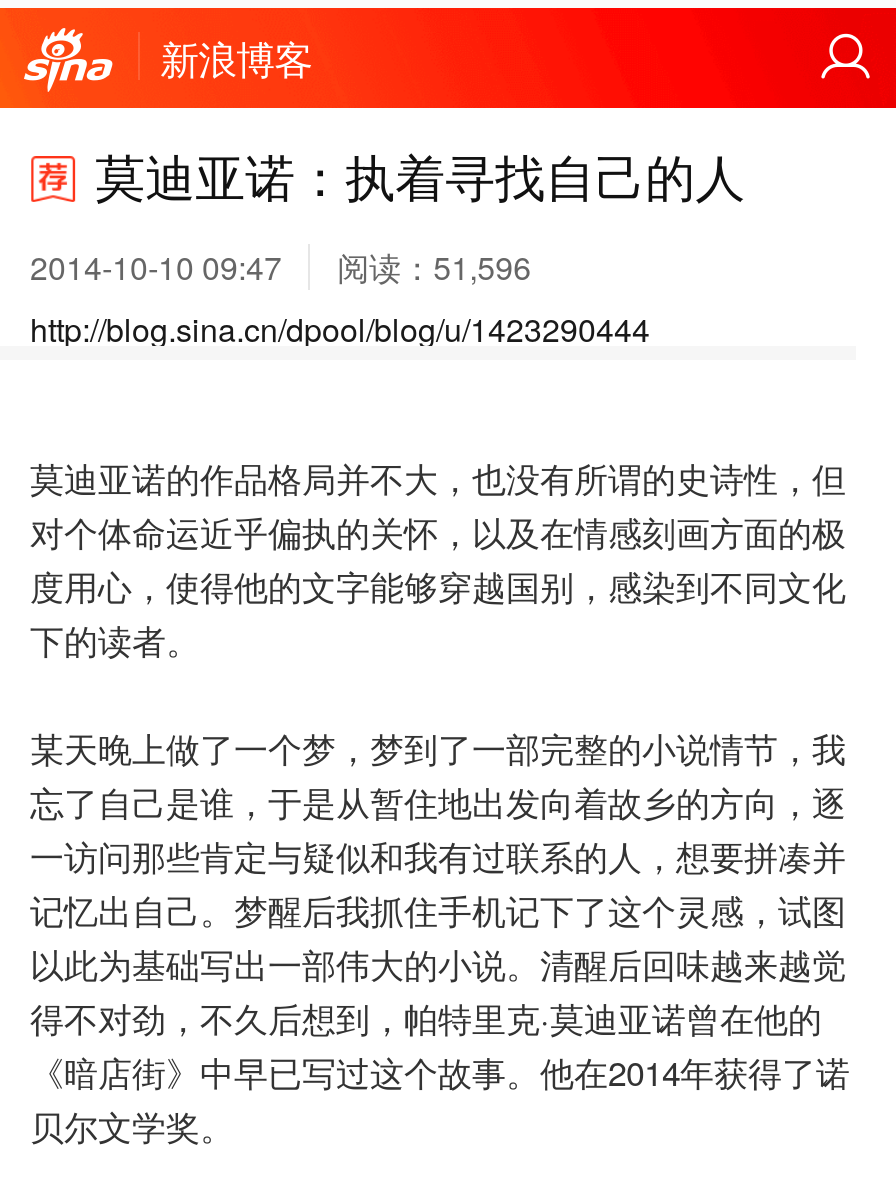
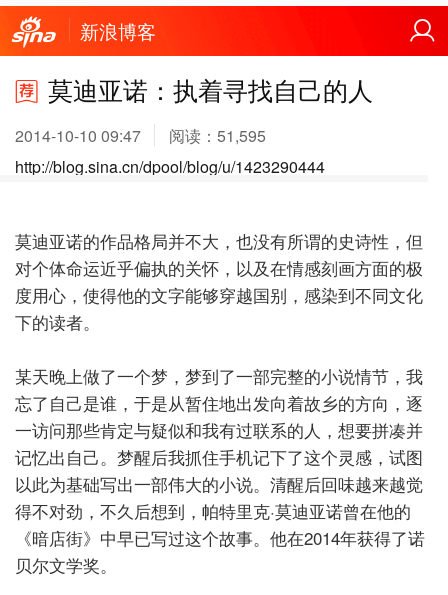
- 2014-10-10 09:47 阅读：51,596
+ 2014-10-10 09:47 阅读：51,595
